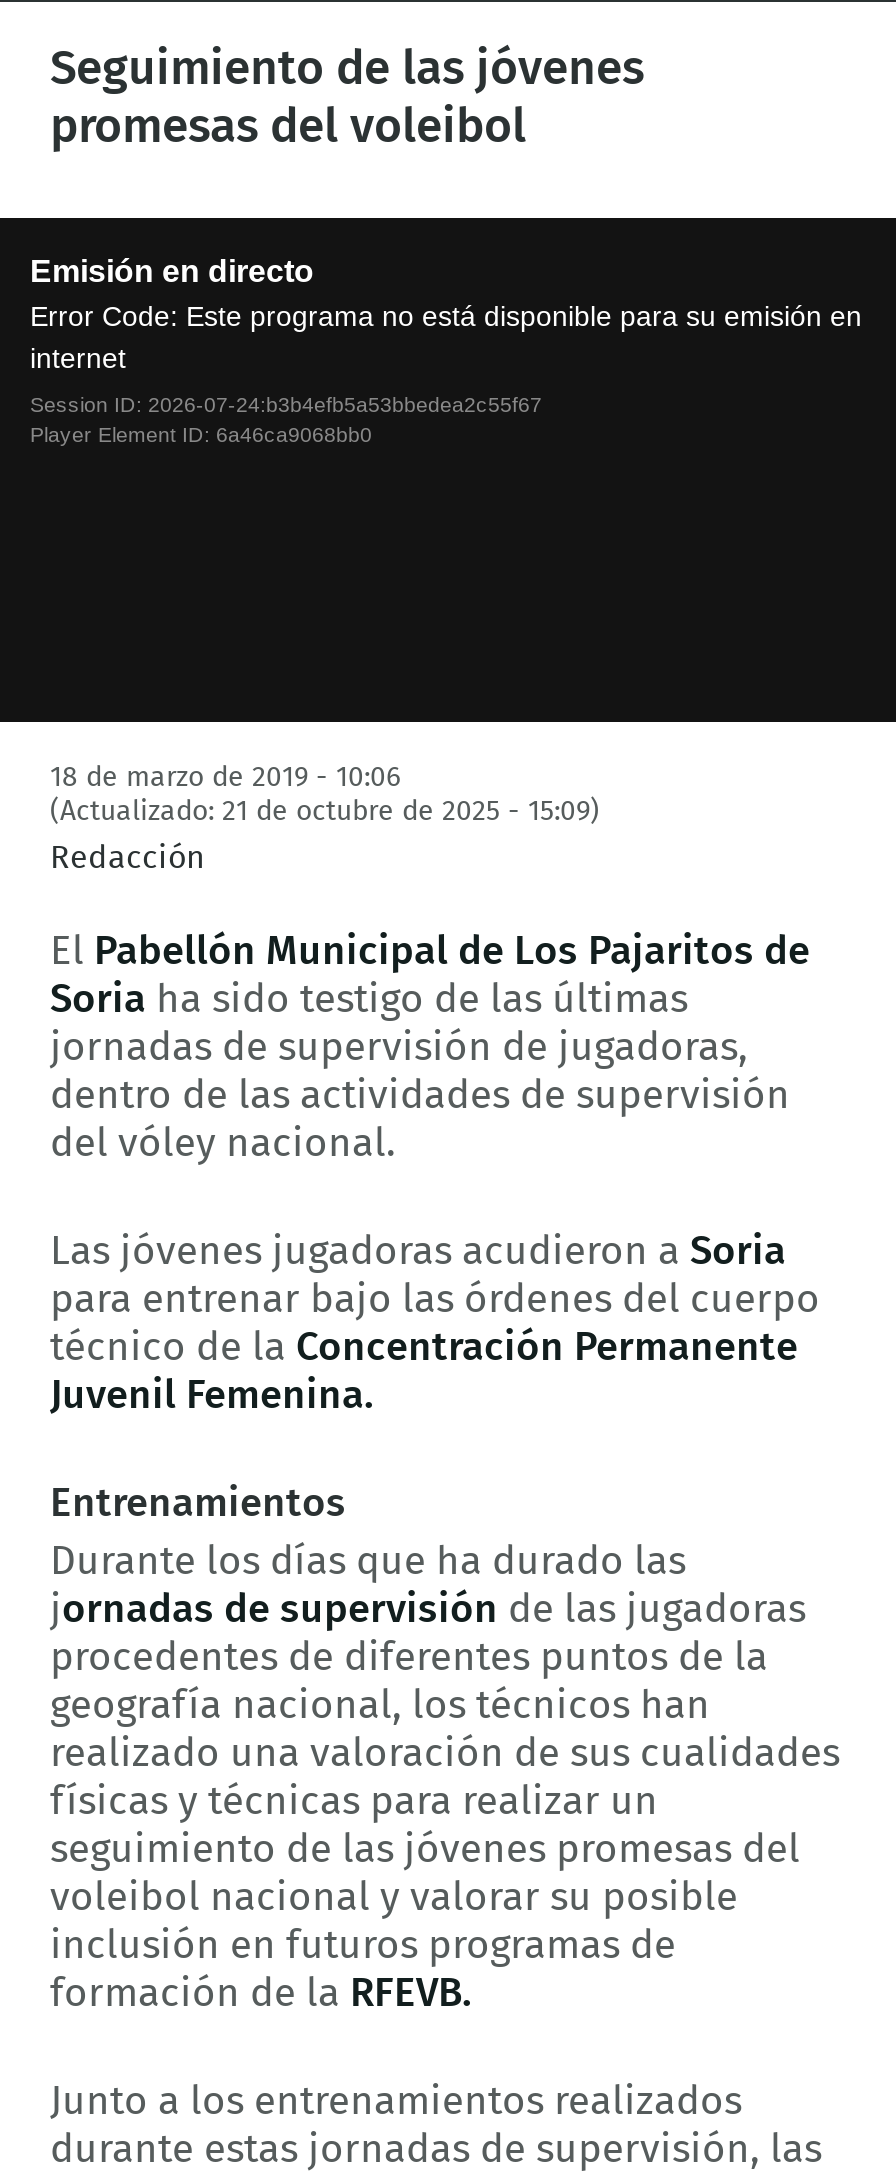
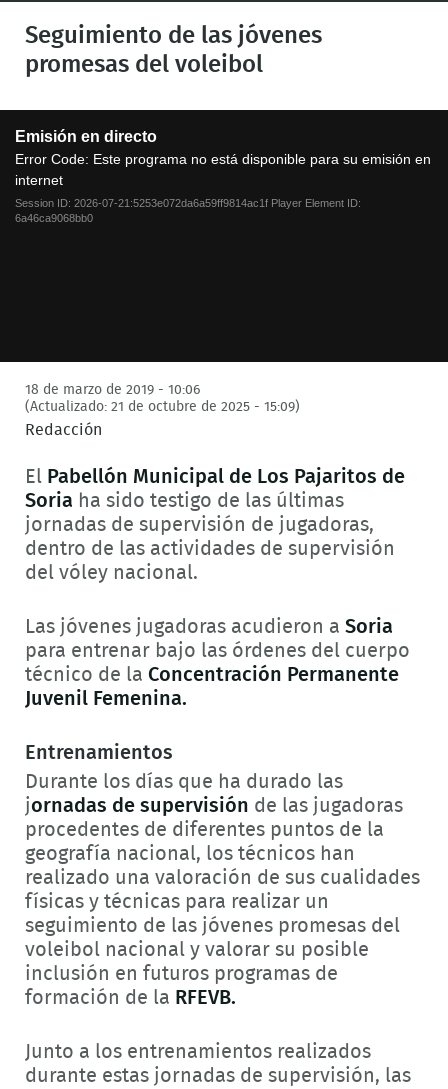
- Session ID: 2026-07-24:b3b4efb5a53bbedea2c55f67
- Player Element ID: 6a46ca9068bb0
+ Session ID: 2026-07-21:5253e072da6a59ff9814ac1f Player Element ID:
+ 6a46ca9068bb0
